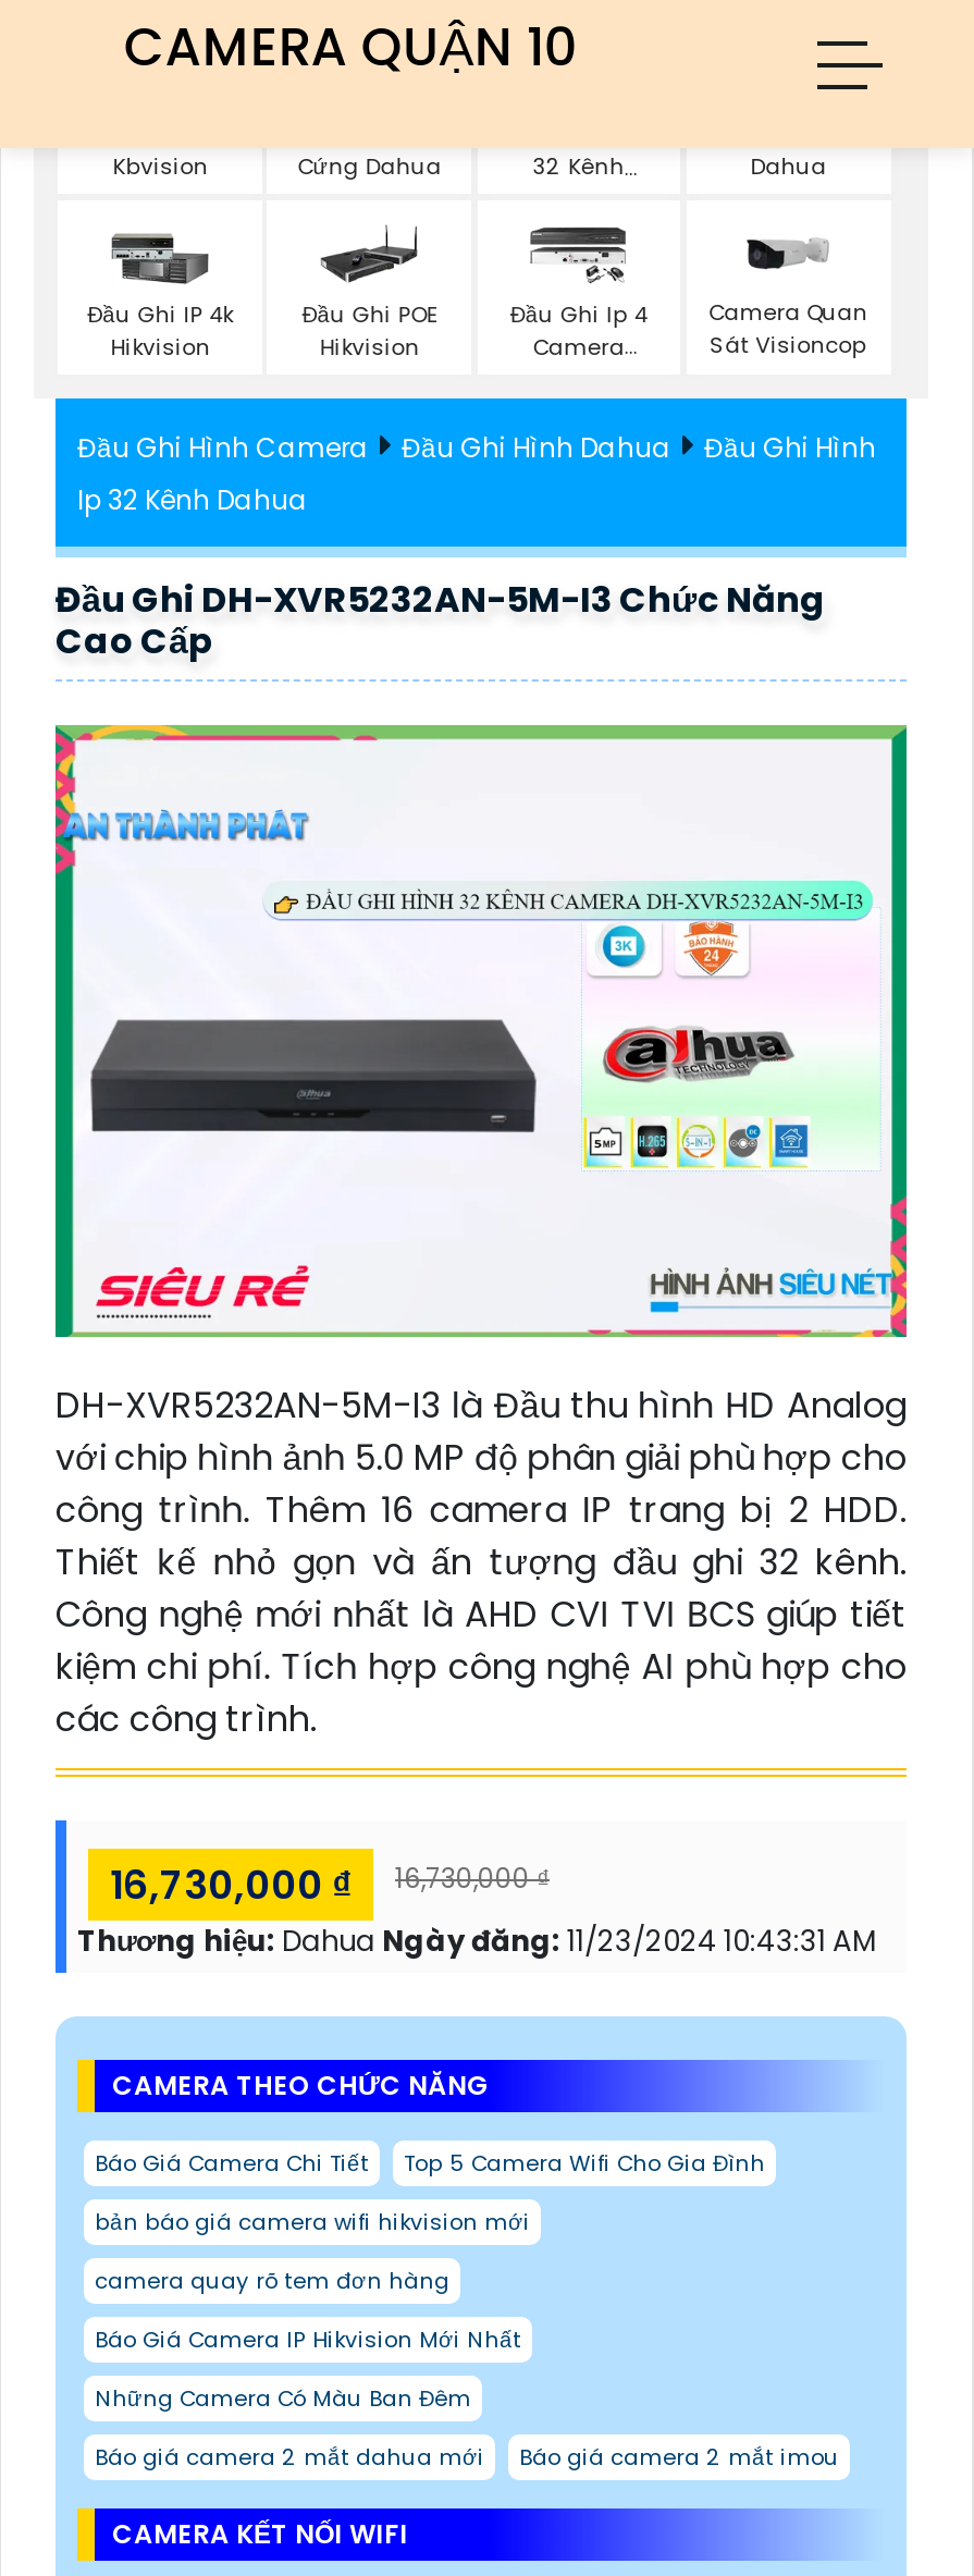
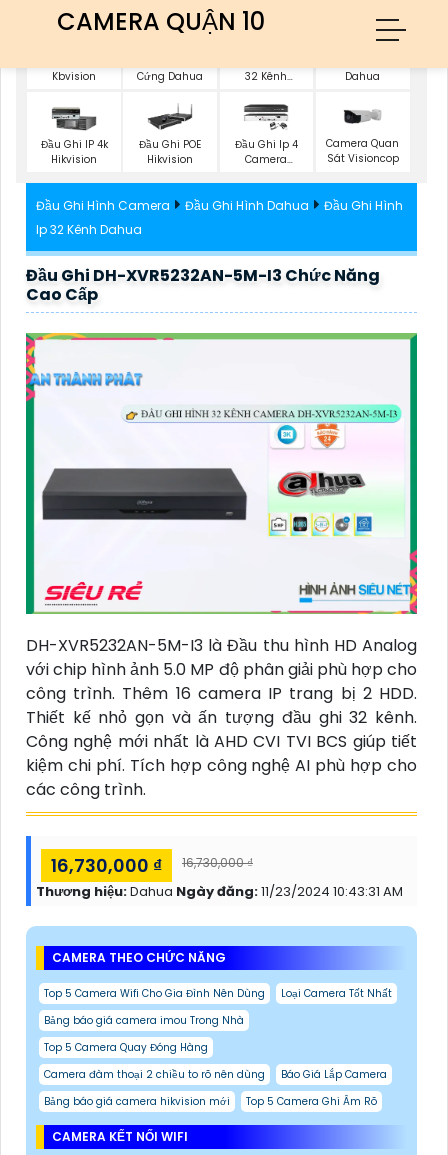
- Báo Giá Camera Chi Tiết
- Top 5 Camera Wifi Cho Gia Đình
- bản báo giá camera wifi hikvision mới
- camera quay rõ tem đơn hàng
- Báo Giá Camera IP Hikvision Mới Nhất
- Những Camera Có Màu Ban Đêm
- Báo giá camera 2 mắt dahua mới
- Báo giá camera 2 mắt imou
+ Top 5 Camera Wifi Cho Gia Đình Nên Dùng
+ Loại Camera Tốt Nhất
+ Bảng báo giá camera imou Trong Nhà
+ Top 5 Camera Quay Đóng Hàng
+ Camera đàm thoại 2 chiều to rõ nên dùng
+ Báo Giá Lắp Camera
+ Bảng báo giá camera hikvision mới
+ Top 5 Camera Ghi Âm Rõ
